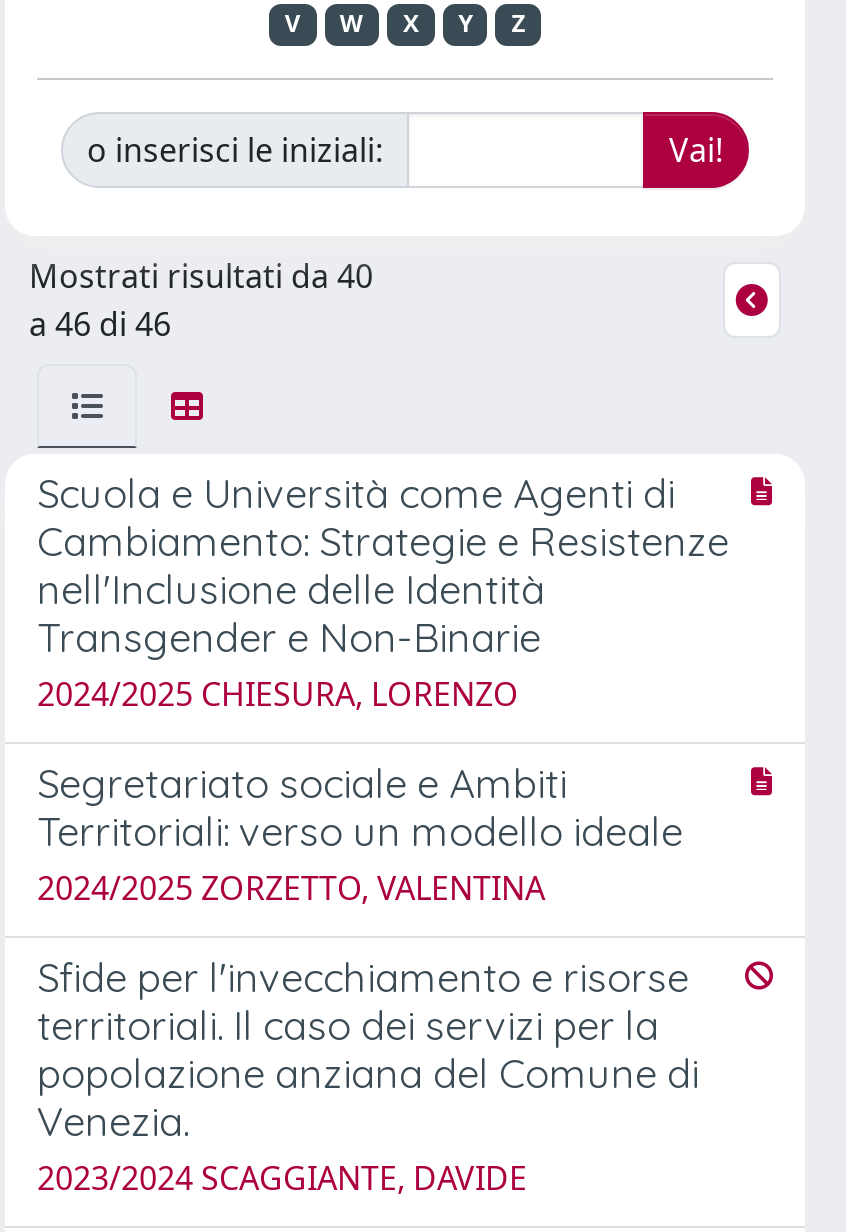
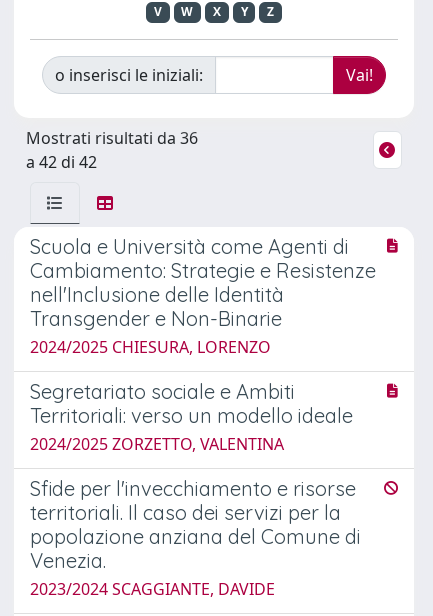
- Mostrati risultati da 40
+ Mostrati risultati da 36

- a 46 di 46
+ a 42 di 42
